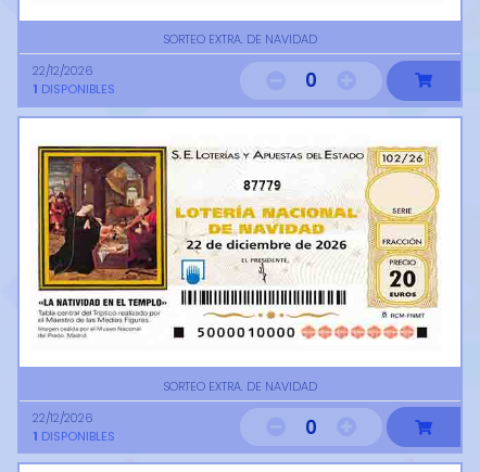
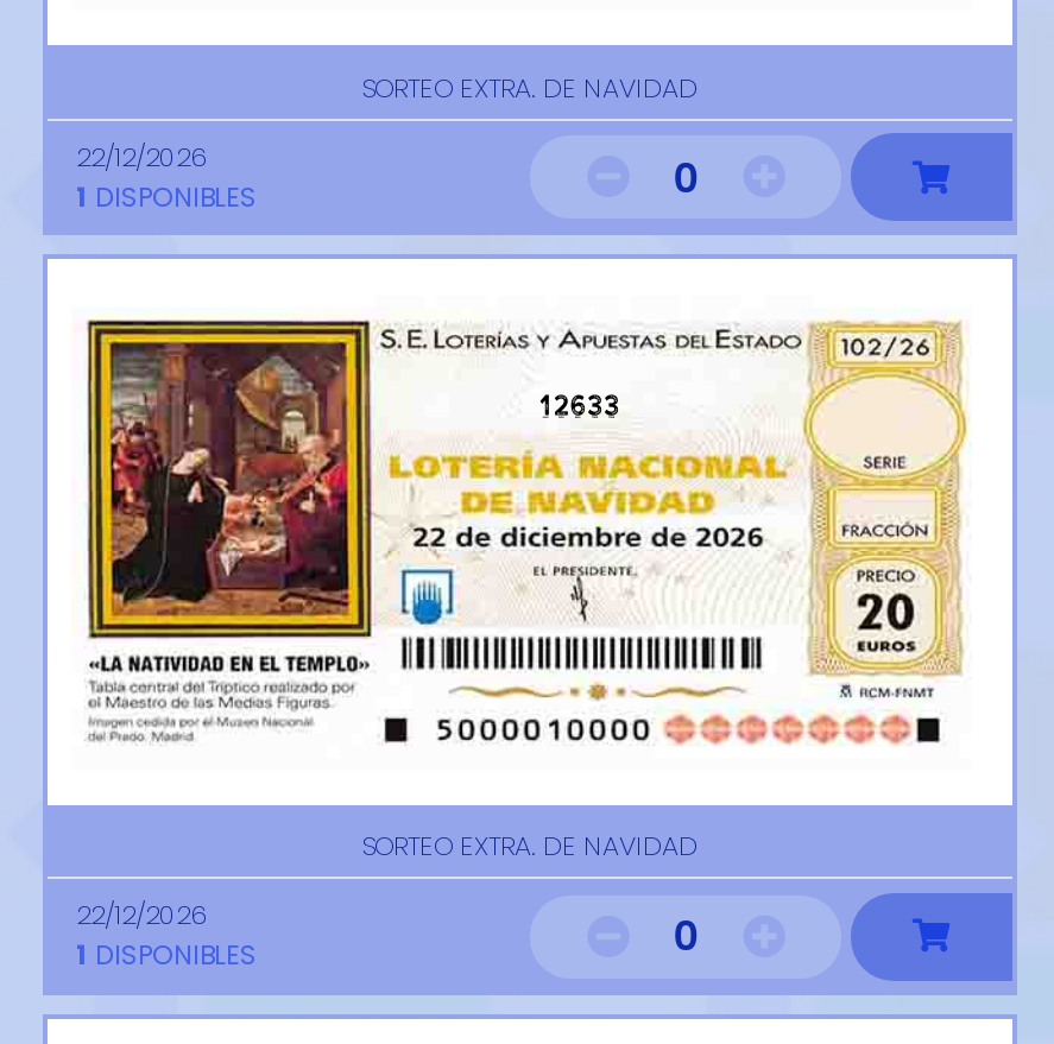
- 87779
+ 12633
